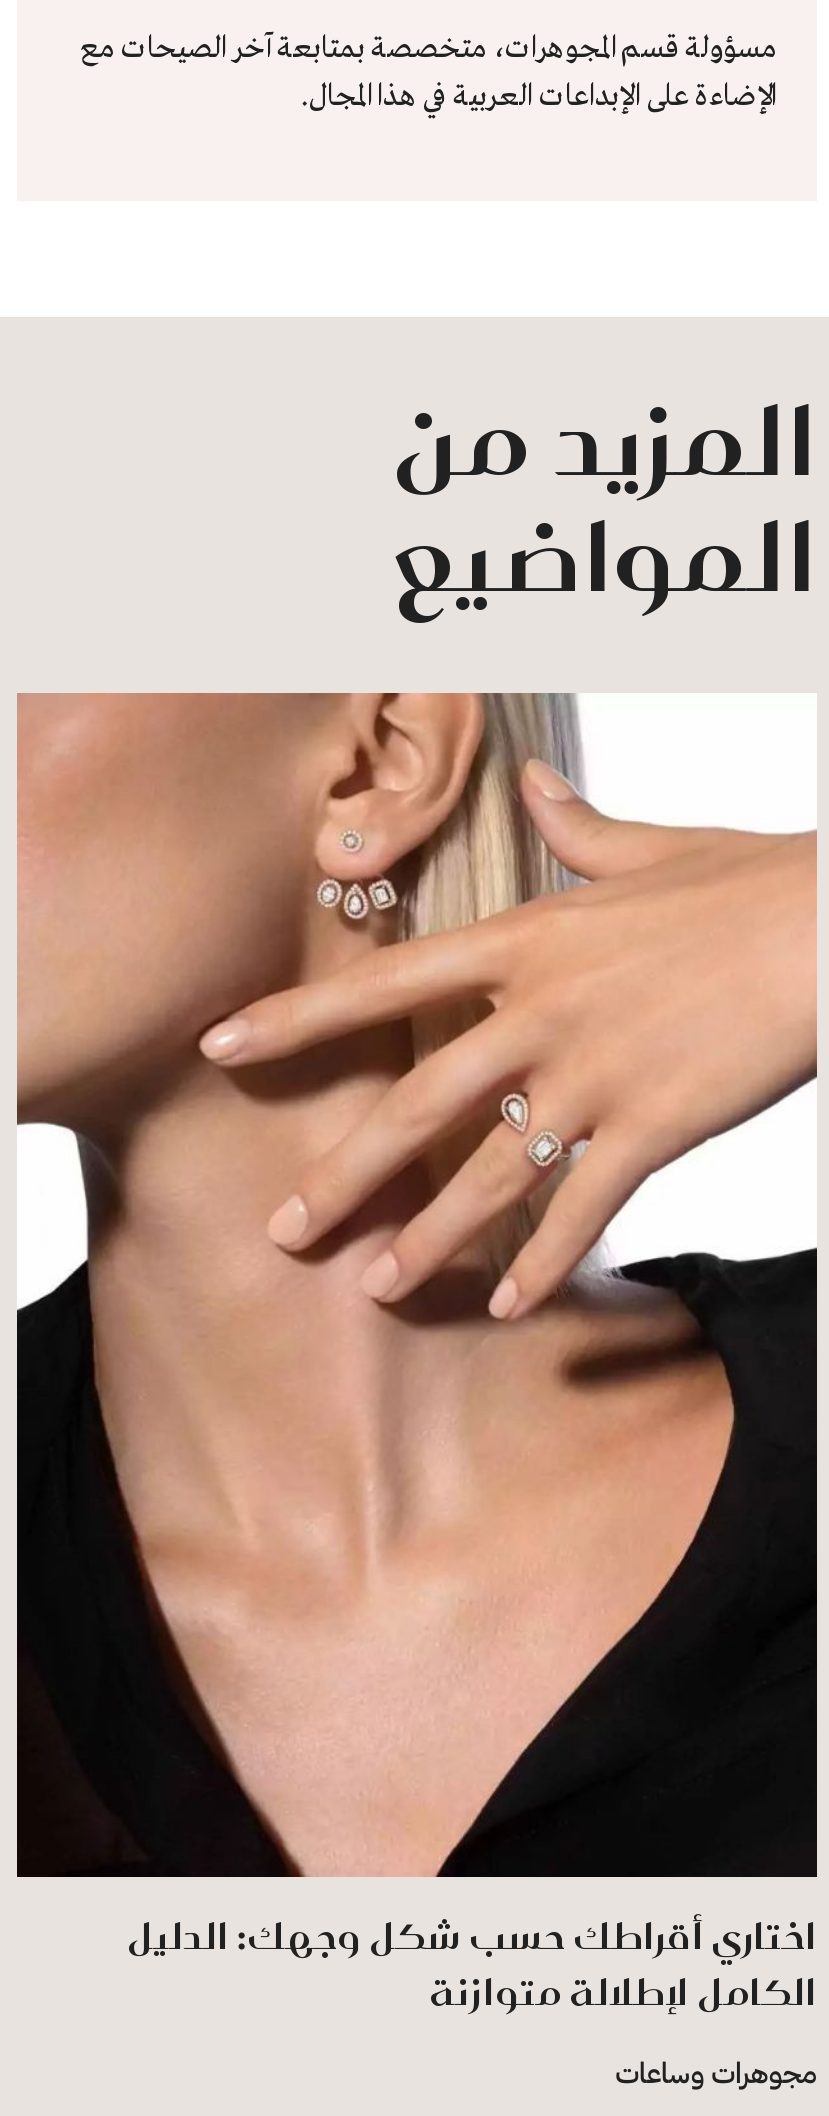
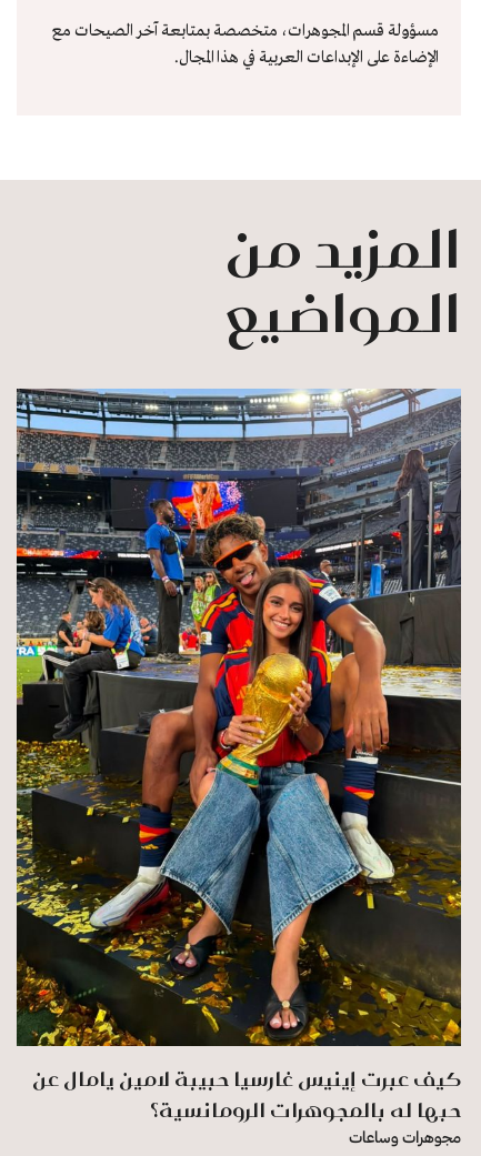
- [image]
- اختاري أقراطك حسب شكل وجهك: الدليل
- الكامل لإطلالة متوازنة
+ [image]
+ كيف عبرت إينيس غارسيا حبيبة لامين يامال عن
+ حبها له بالمجوهرات الرومانسية؟
